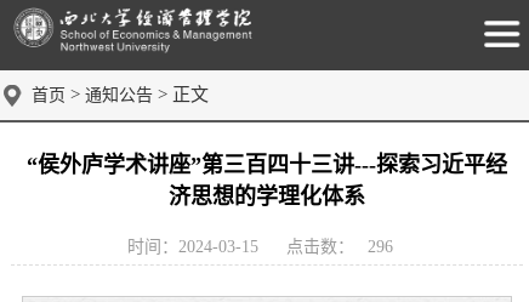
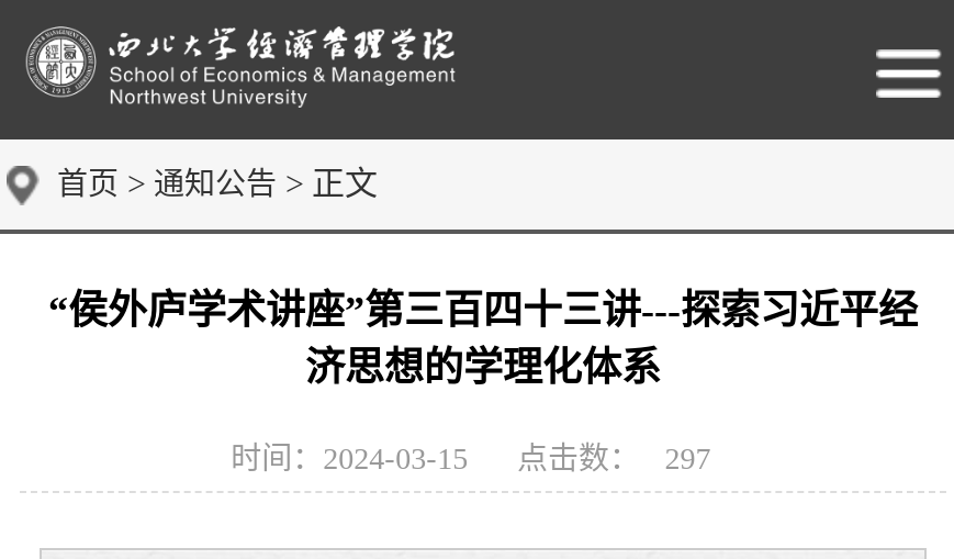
- 时间：2024-03-15 点击数： 296
+ 时间：2024-03-15 点击数： 297
